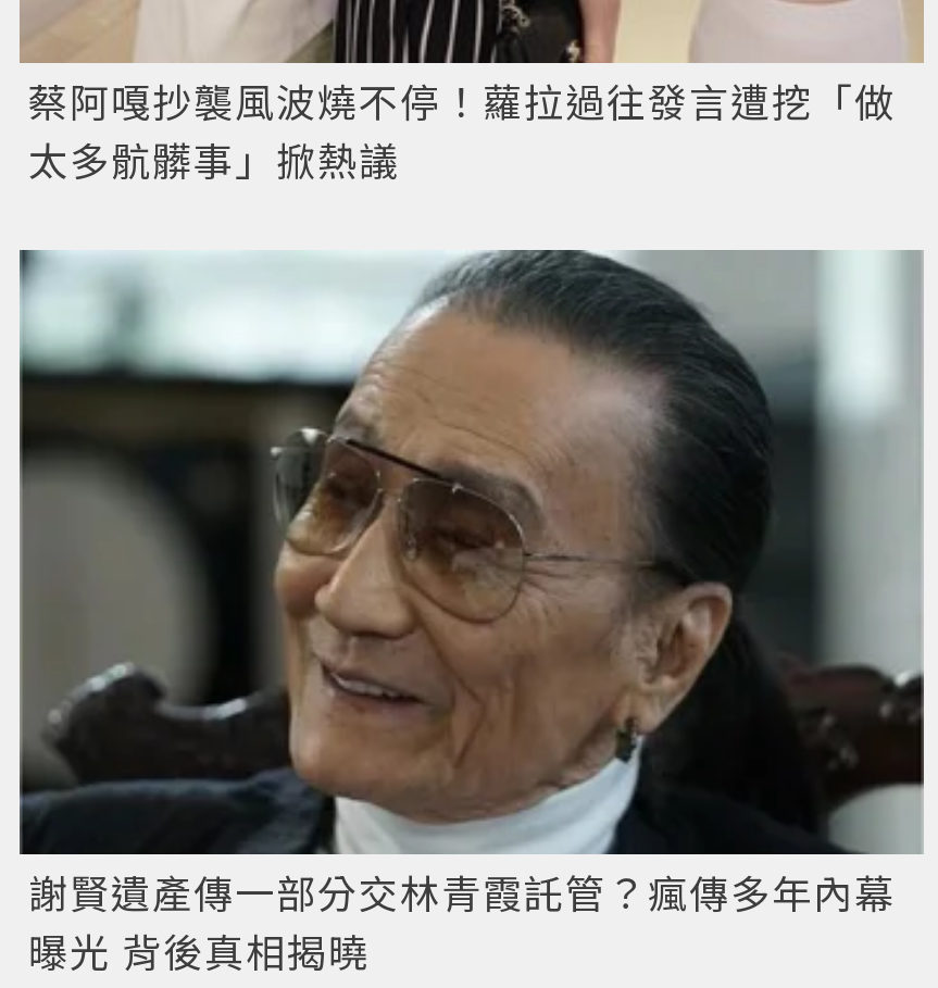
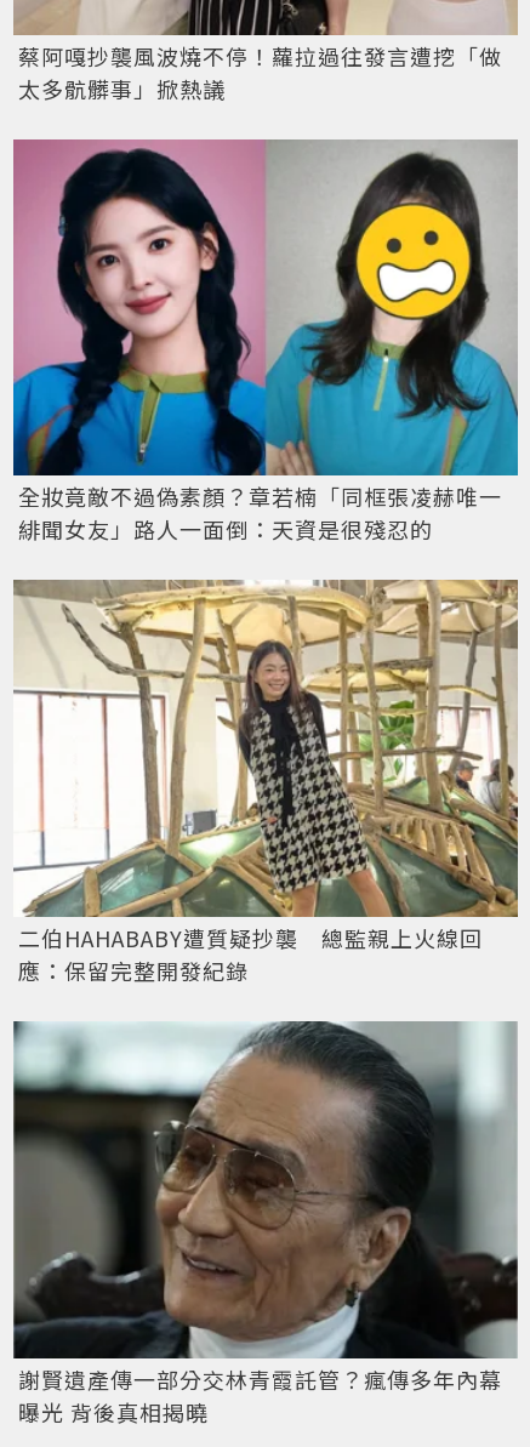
+ [image]
+ 全妝竟敵不過偽素顏？章若楠「同框張凌赫唯一
+ 緋聞女友」路人一面倒：天資是很殘忍的

+ [image]
+ 二伯HAHABABY遭質疑抄襲 總監親上火線回
+ 應：保留完整開發紀錄
